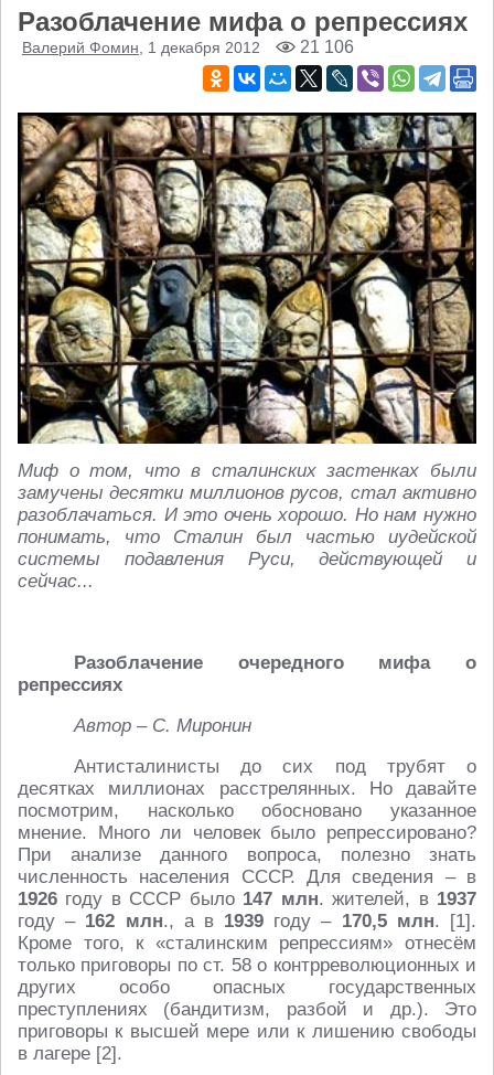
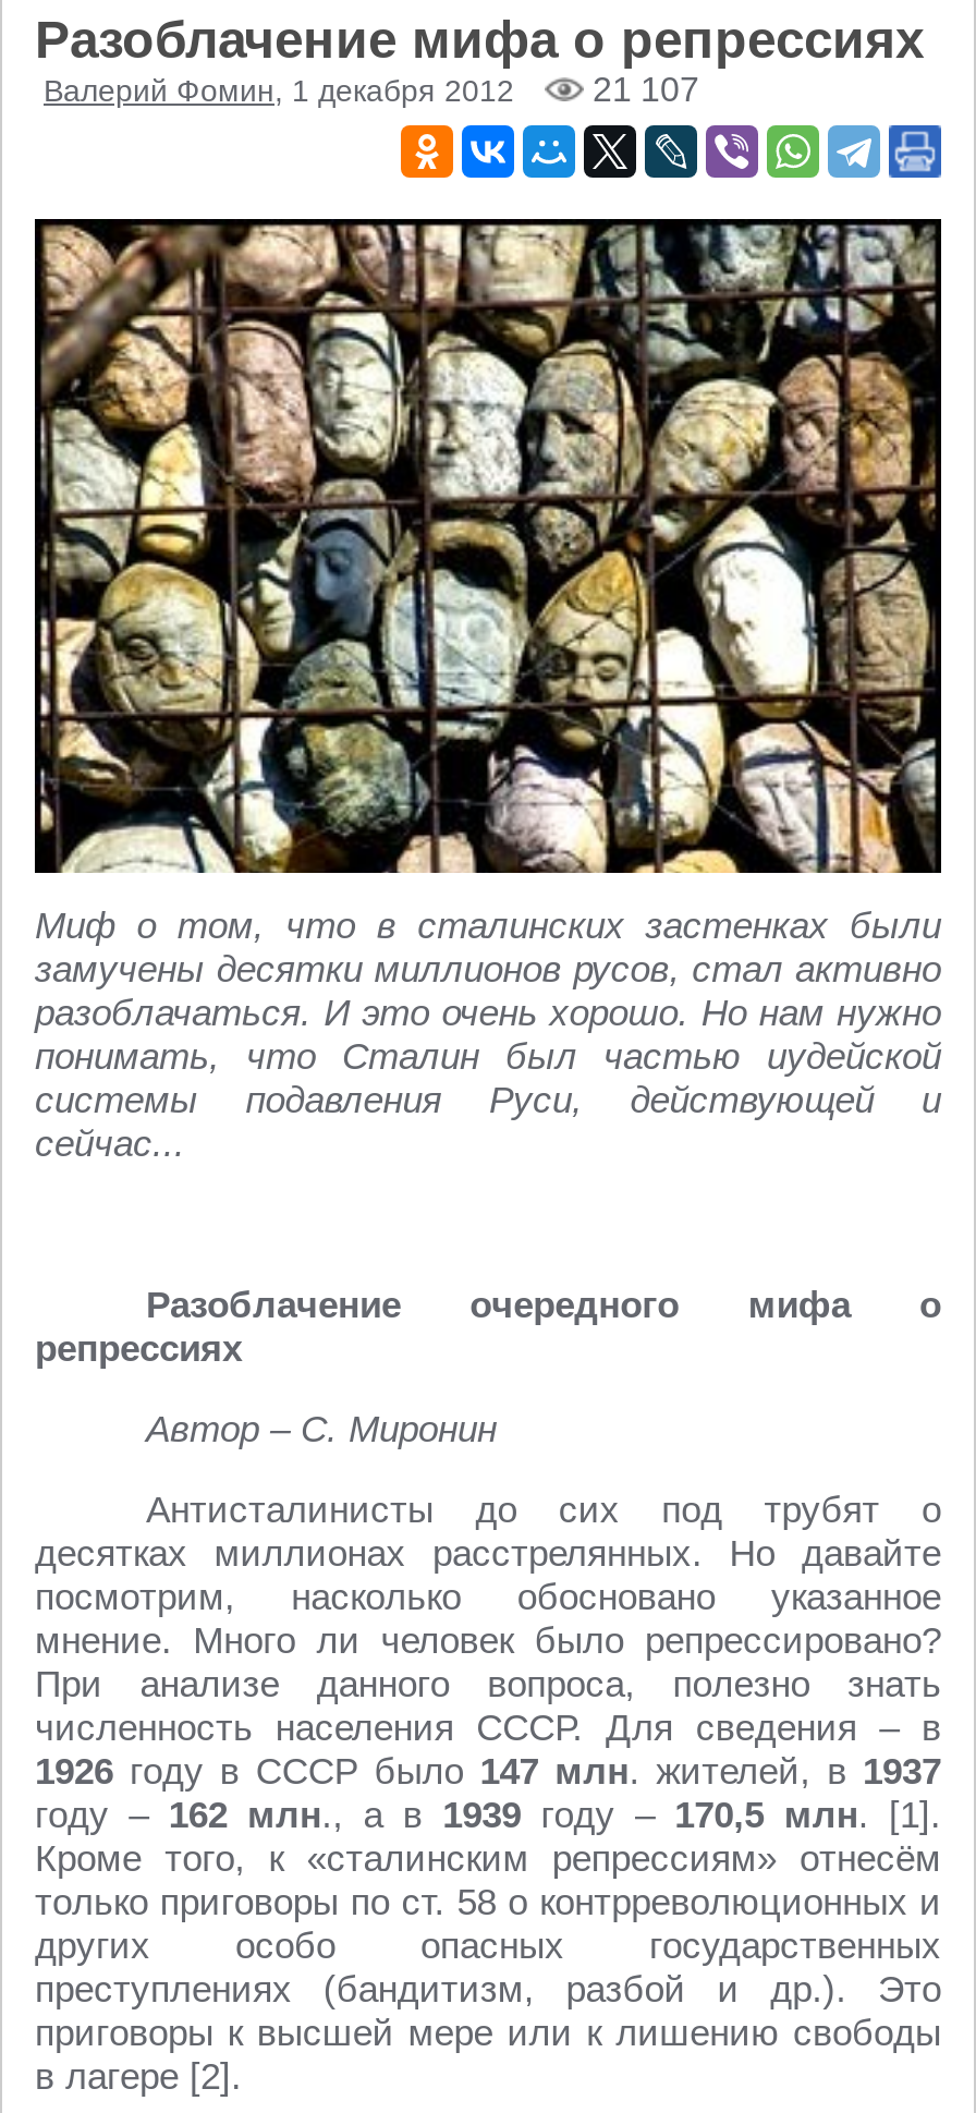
- Валерий Фомин, 1 декабря 2012 21 106
+ Валерий Фомин, 1 декабря 2012 21 107
